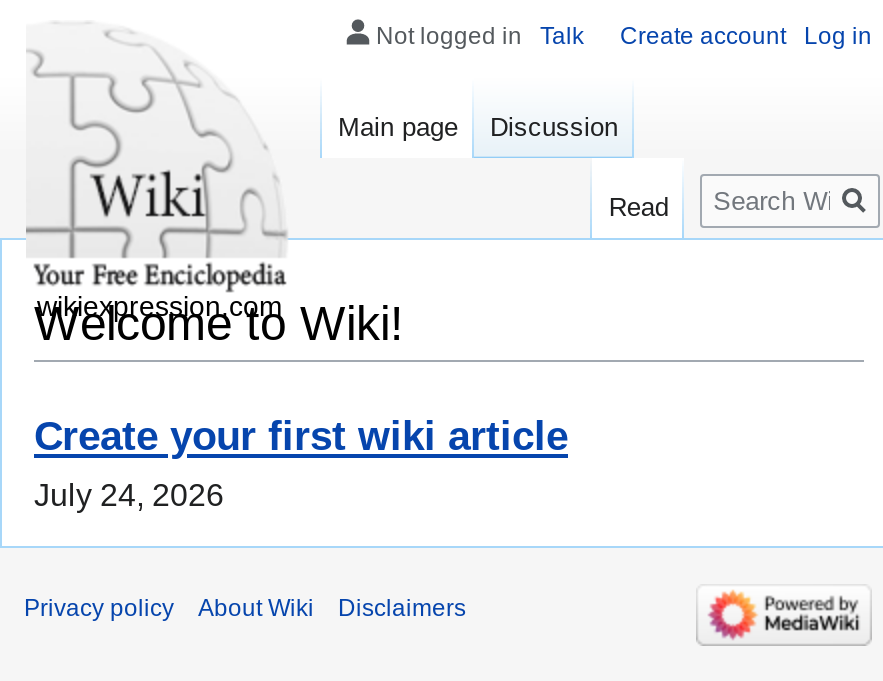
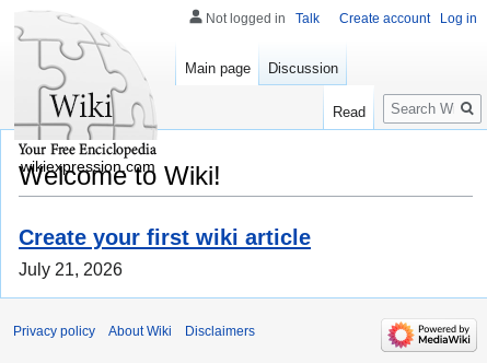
- July 24, 2026
+ July 21, 2026
